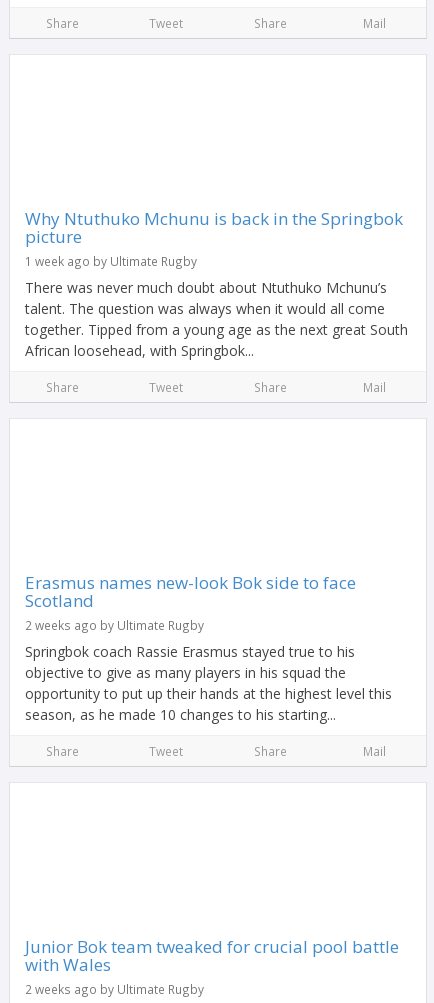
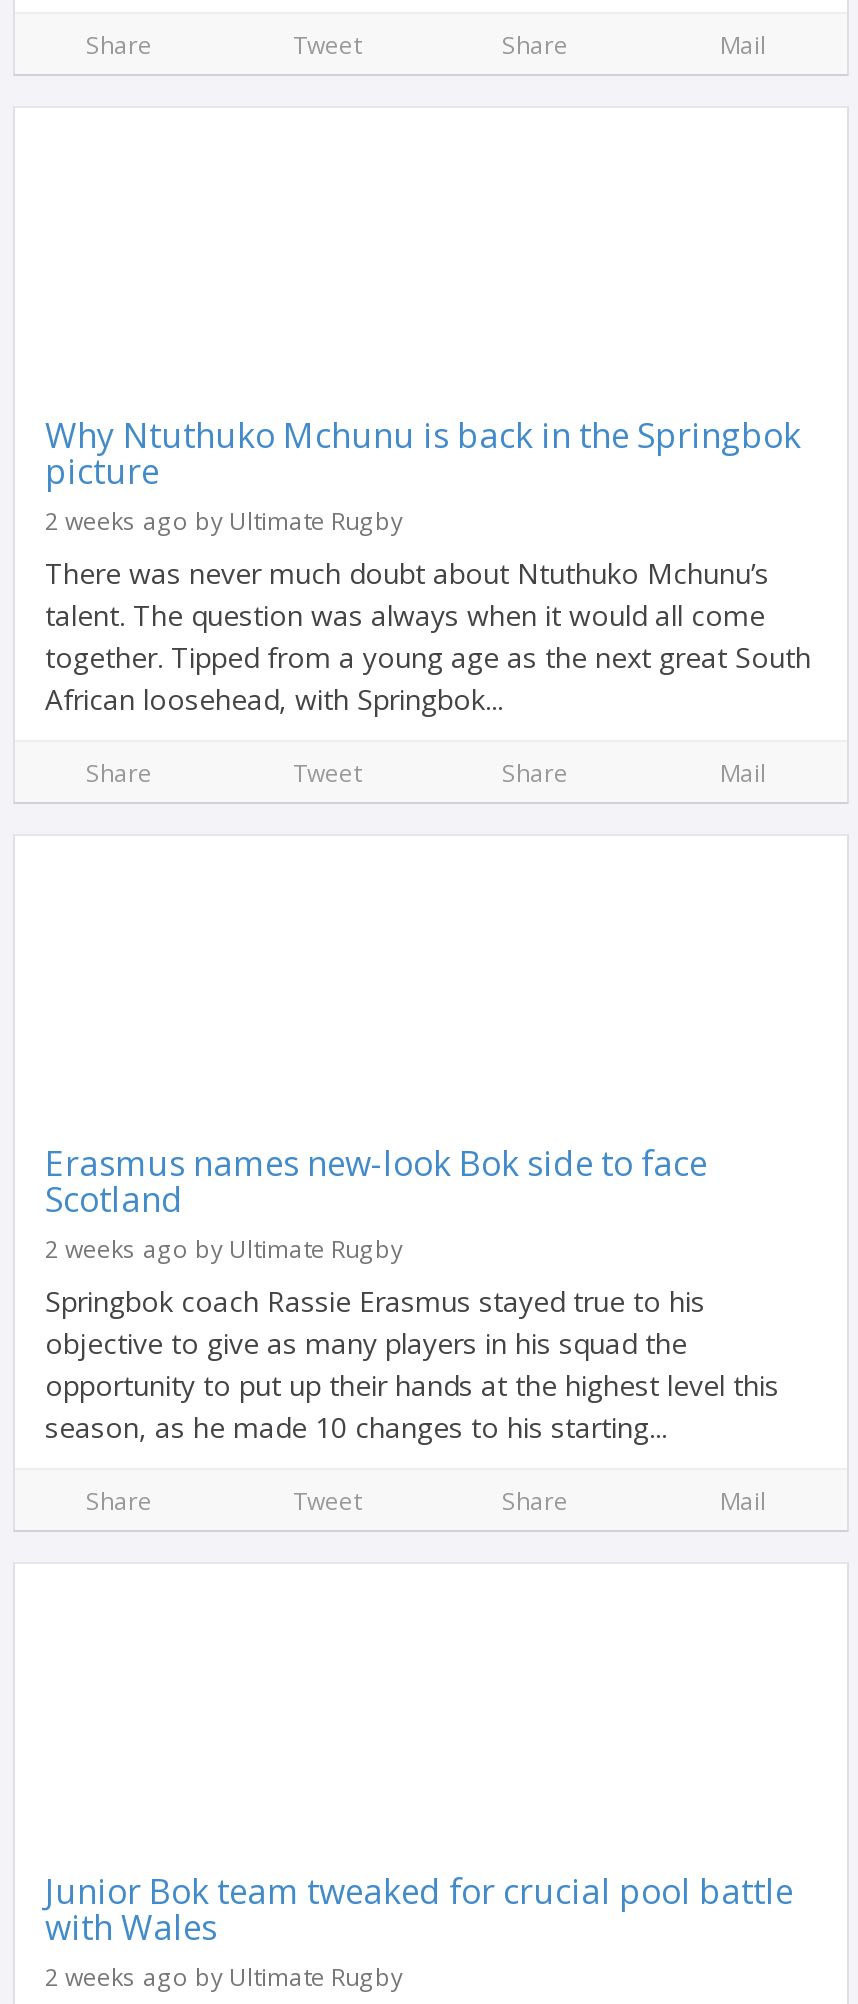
- 1 week ago by Ultimate Rugby
+ 2 weeks ago by Ultimate Rugby
